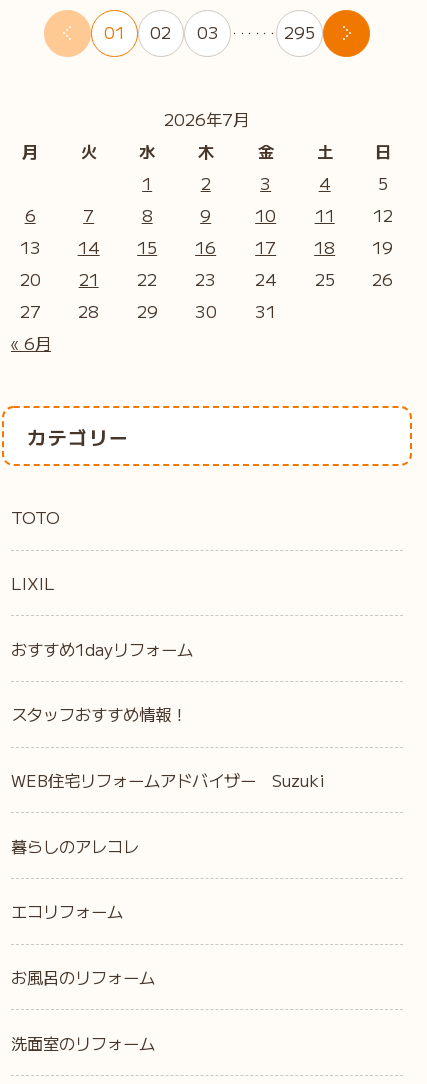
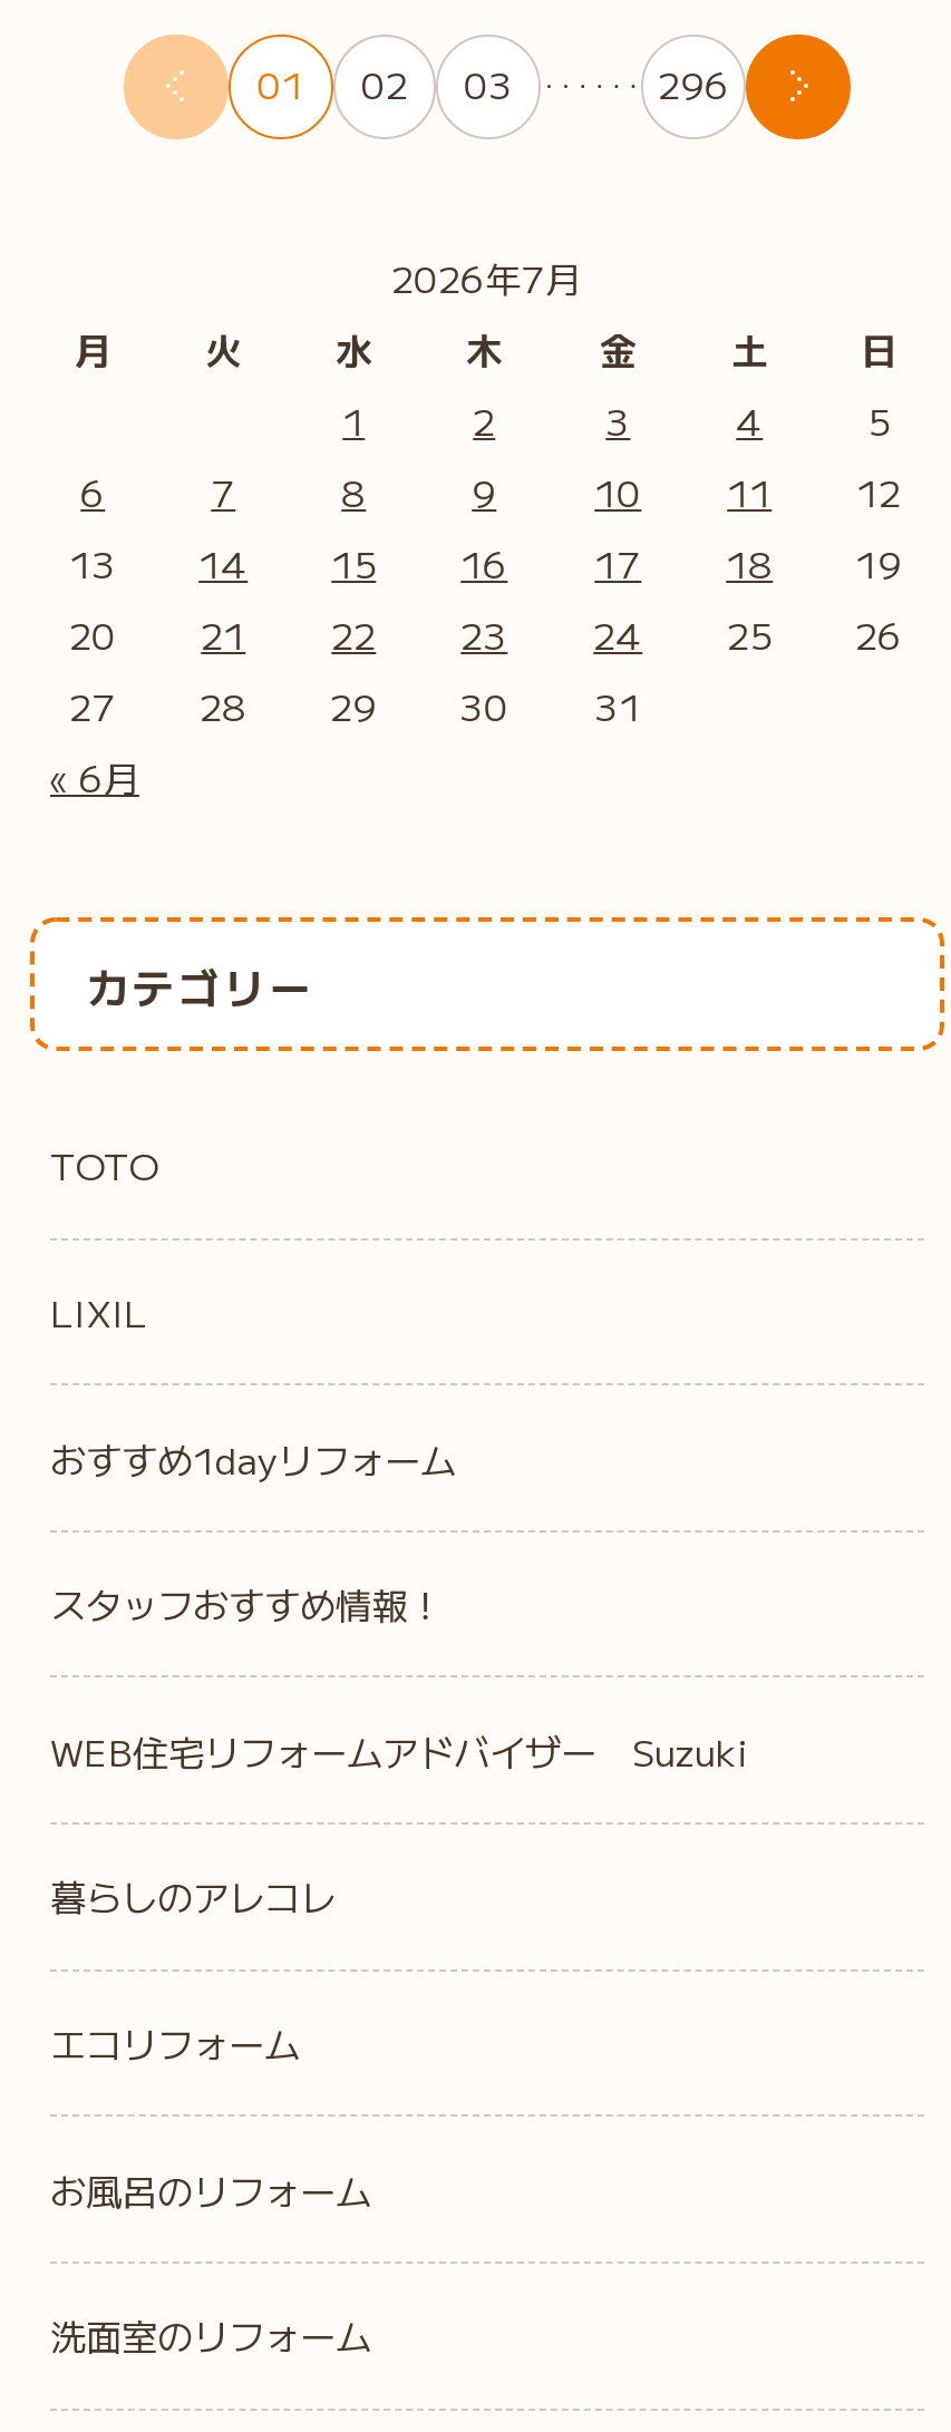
- 295
+ 296
